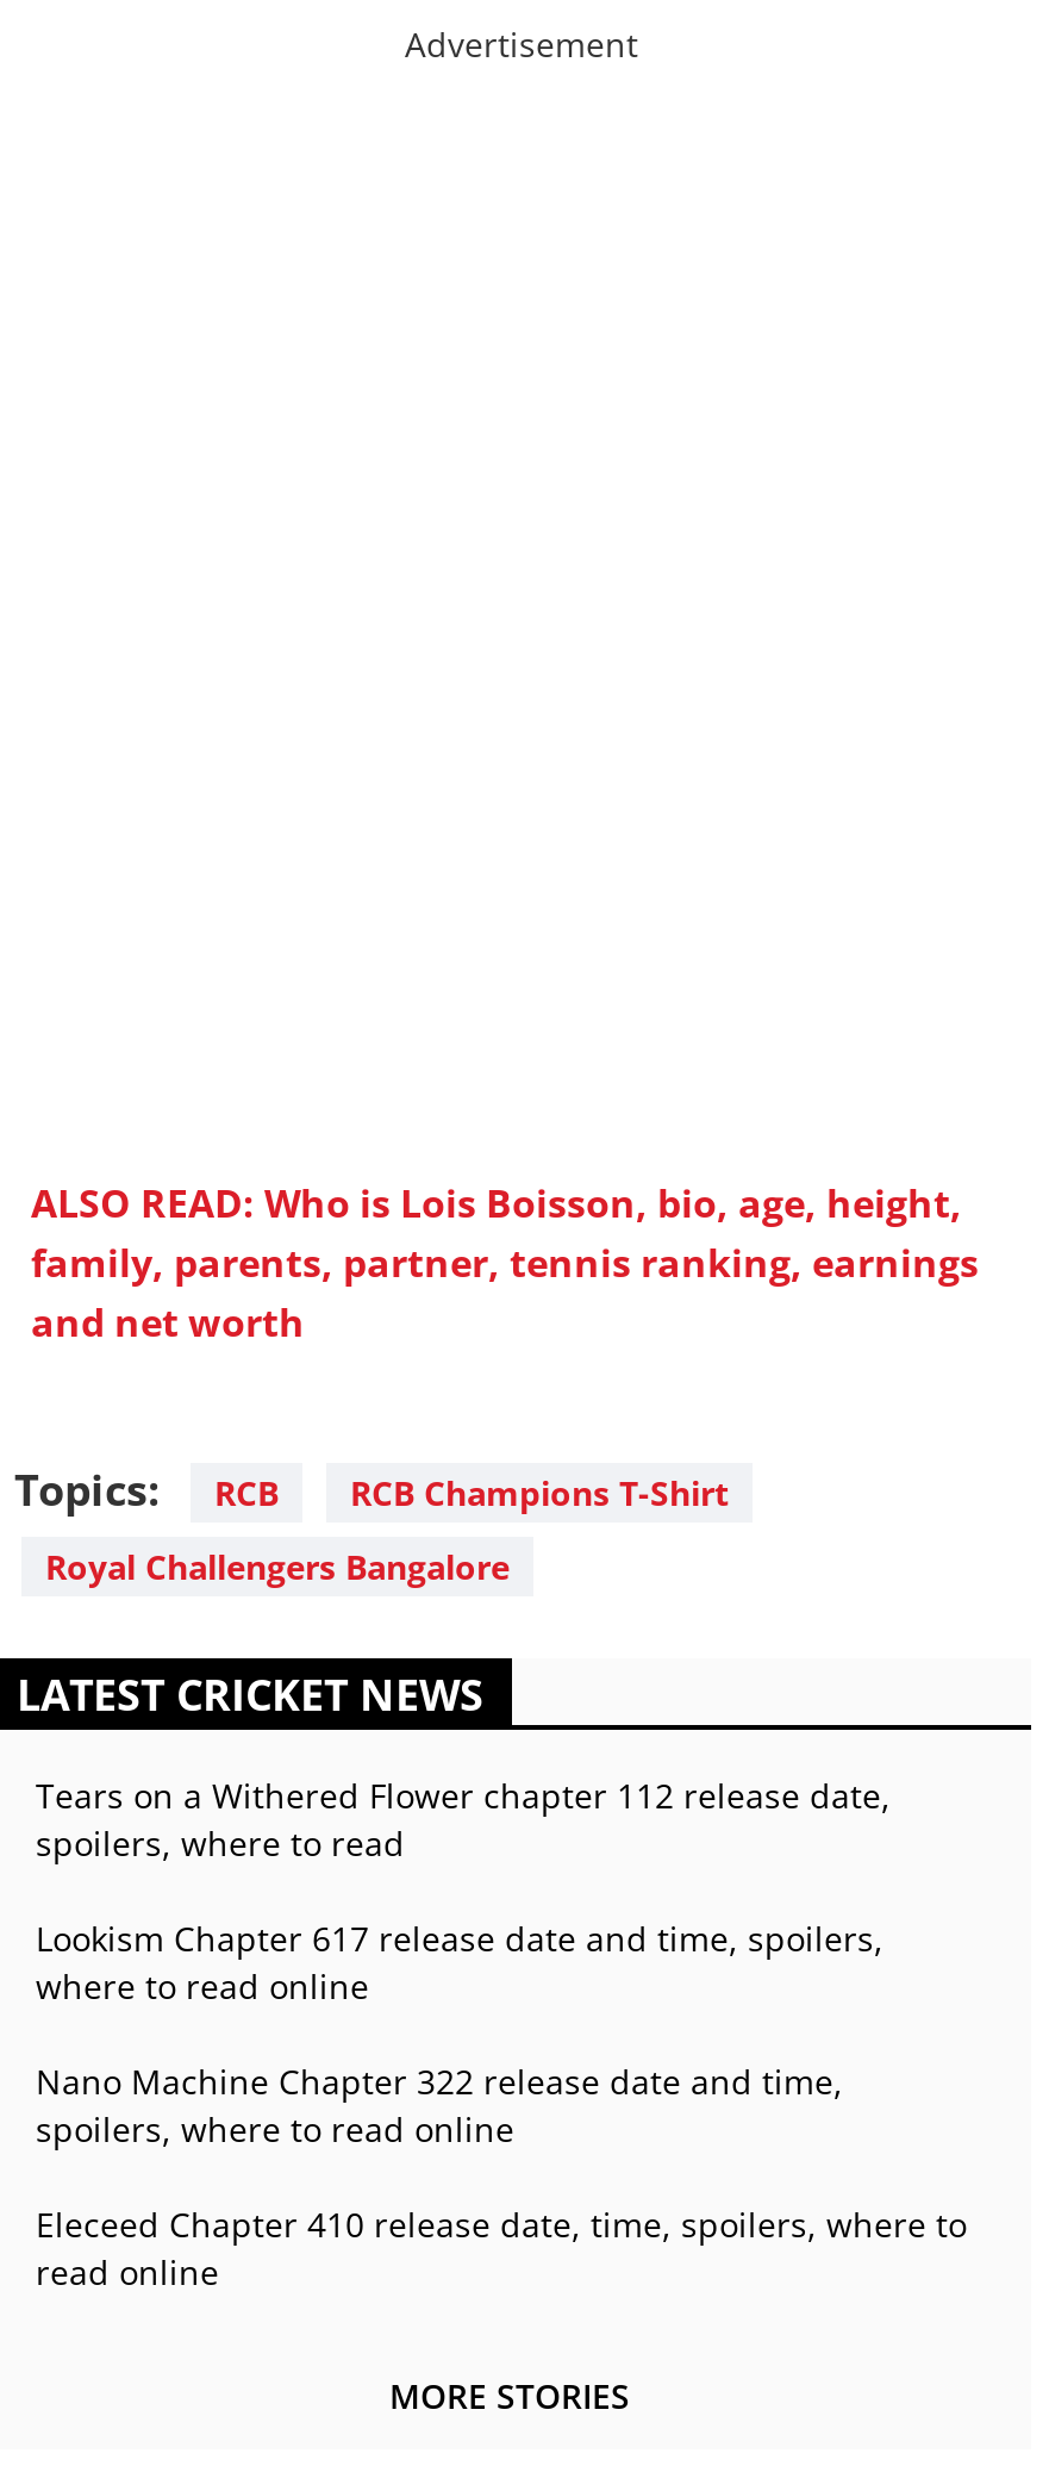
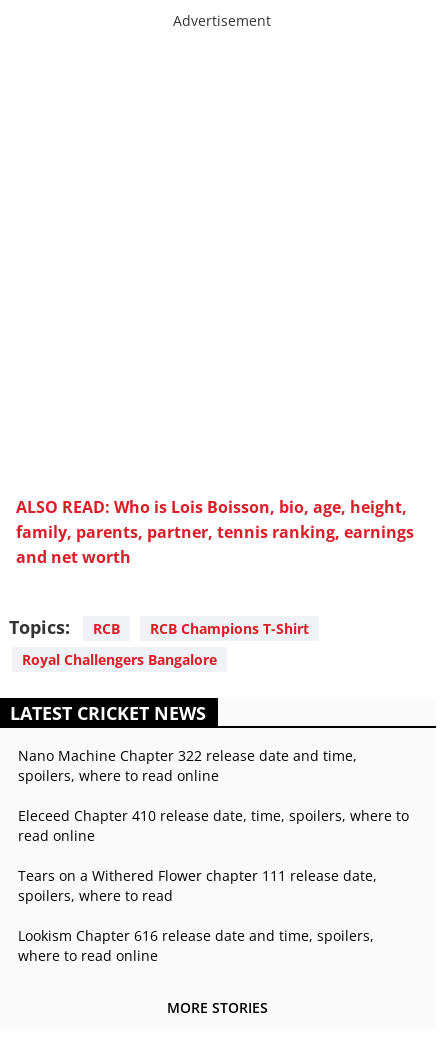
- Tears on a Withered Flower chapter 112 release date,
- Lookism Chapter 617 release date and time, spoilers,

moved down: spoilers, where to read

moved down: where to read online

moved up: Nano Machine Chapter 322 release date and time, | spoilers, where to read online | Eleceed Chapter 410 release date, time, spoilers, where to | read online

+ Tears on a Withered Flower chapter 111 release date,
+ Lookism Chapter 616 release date and time, spoilers,
